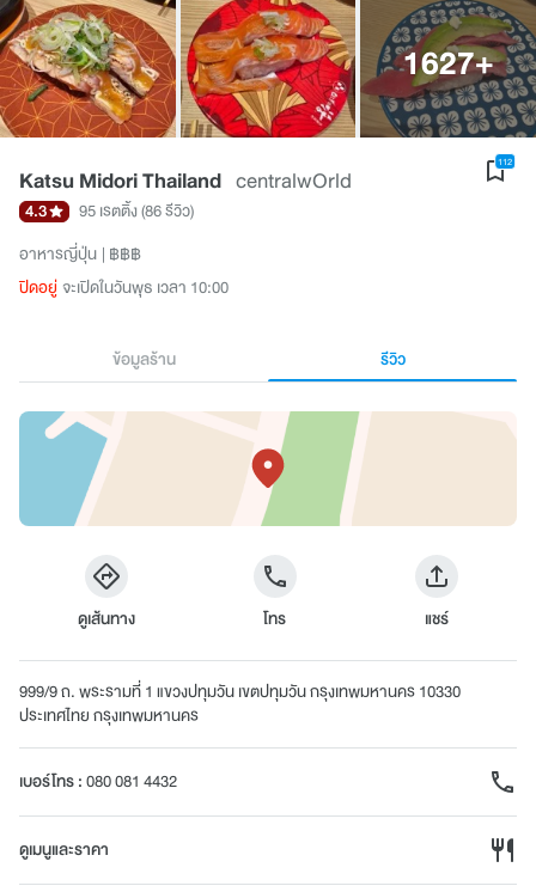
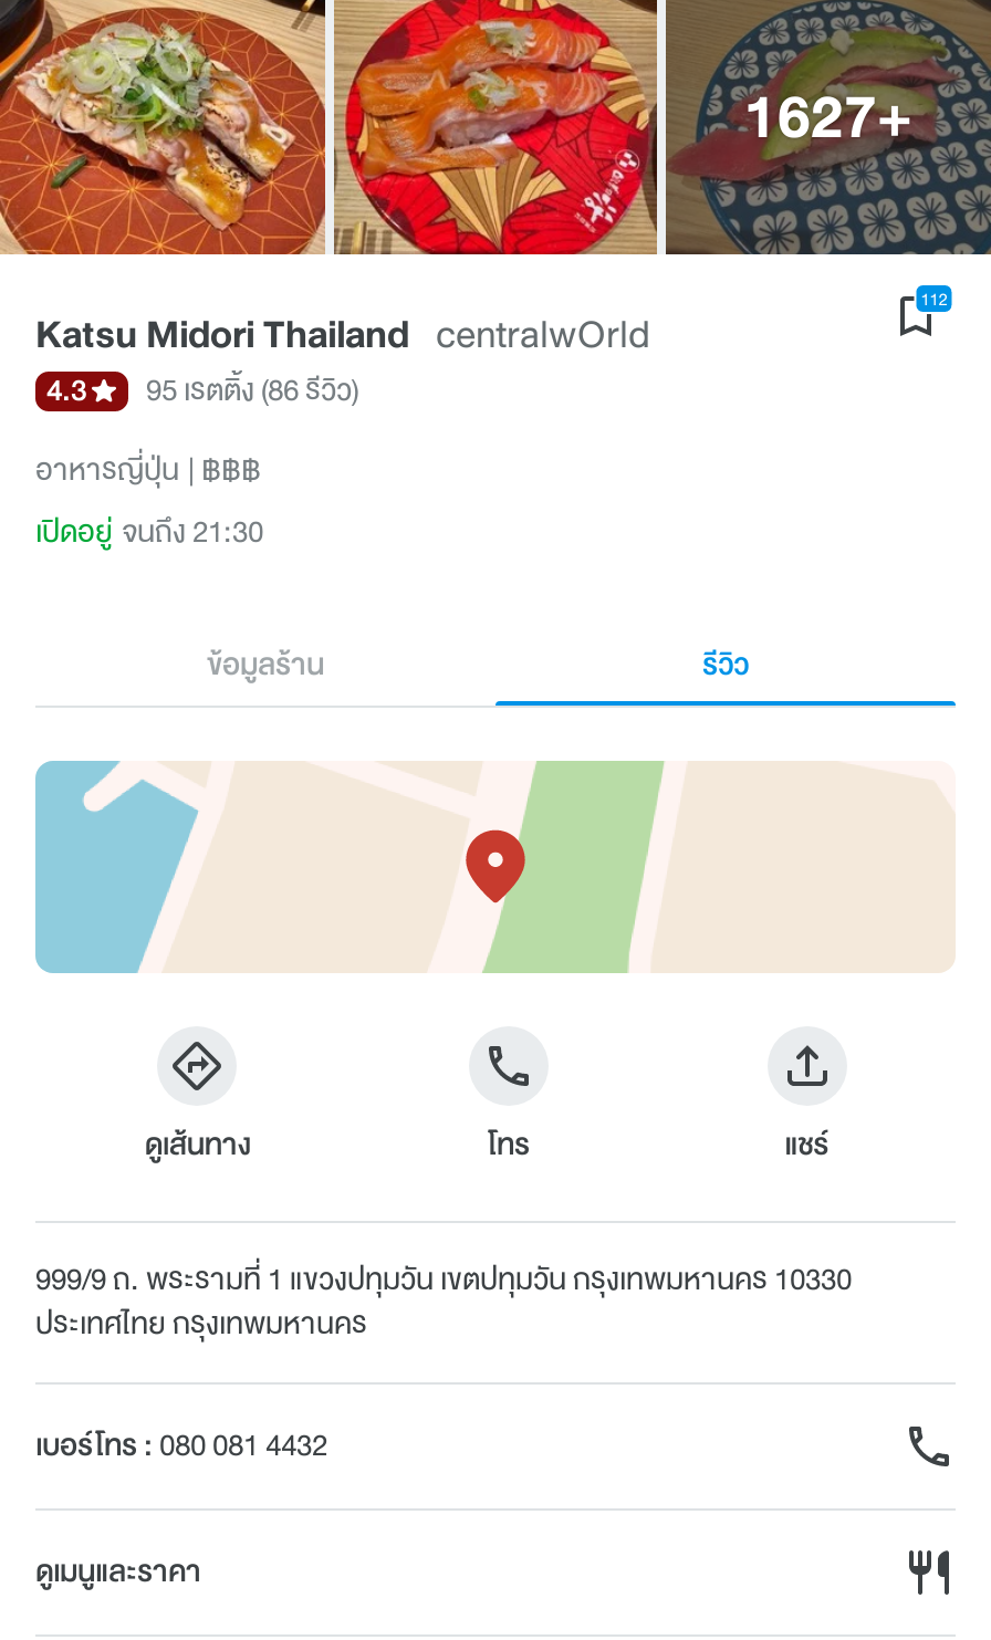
- ปิดอยู่ จะเปิดในวันพุธ เวลา 10:00
+ เปิดอยู่ จนถึง 21:30
